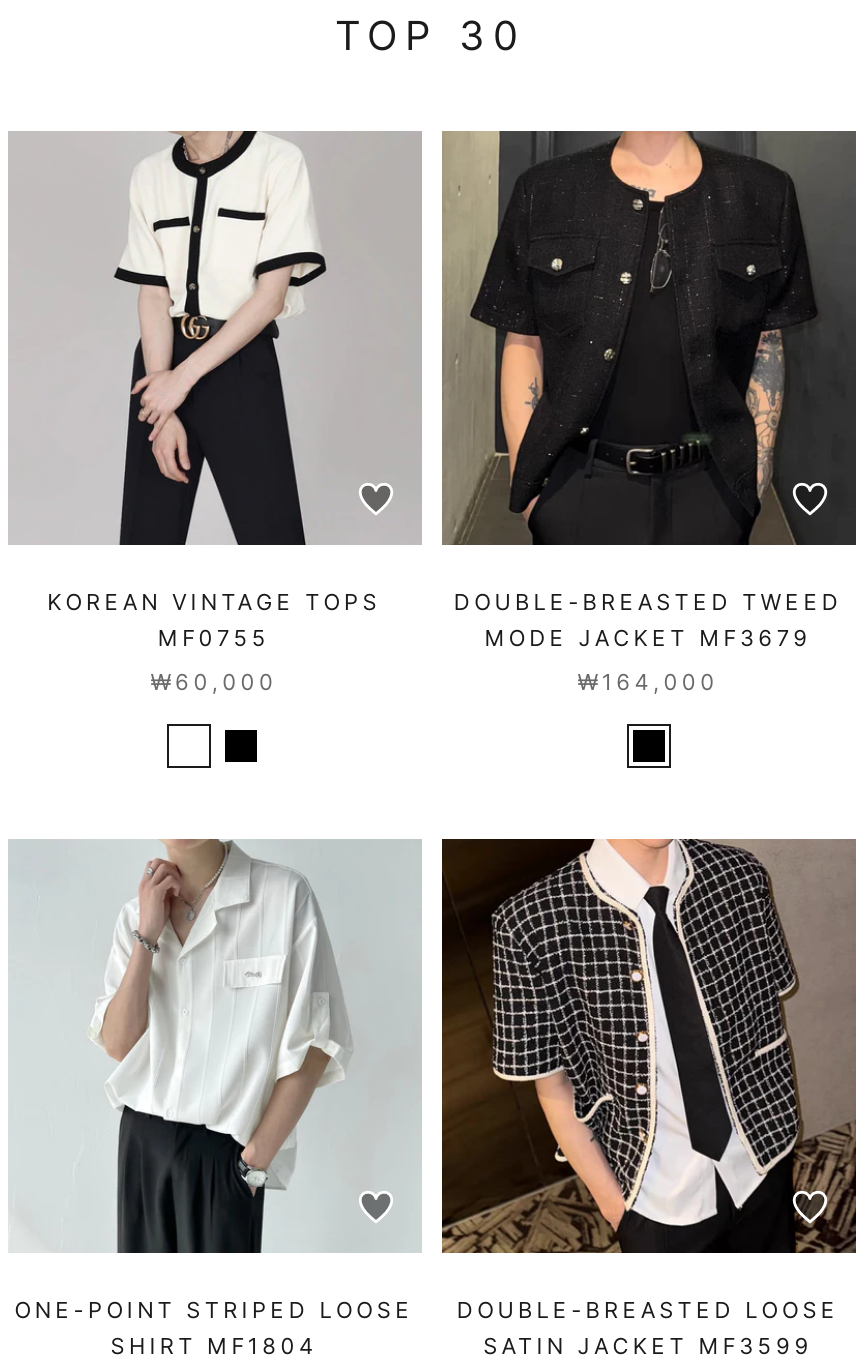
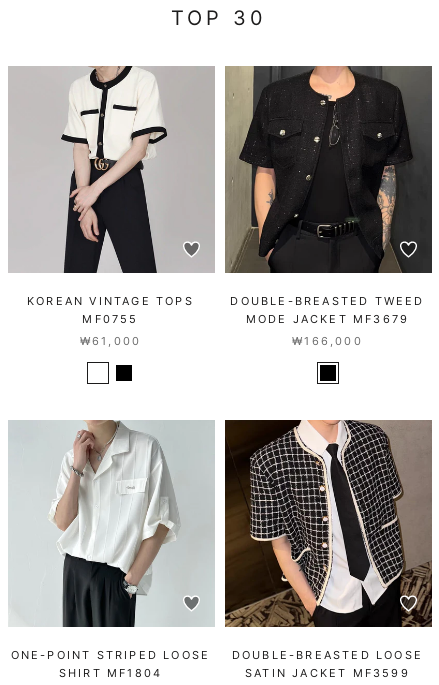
- ₩60,000
+ ₩61,000

- ₩164,000
+ ₩166,000
